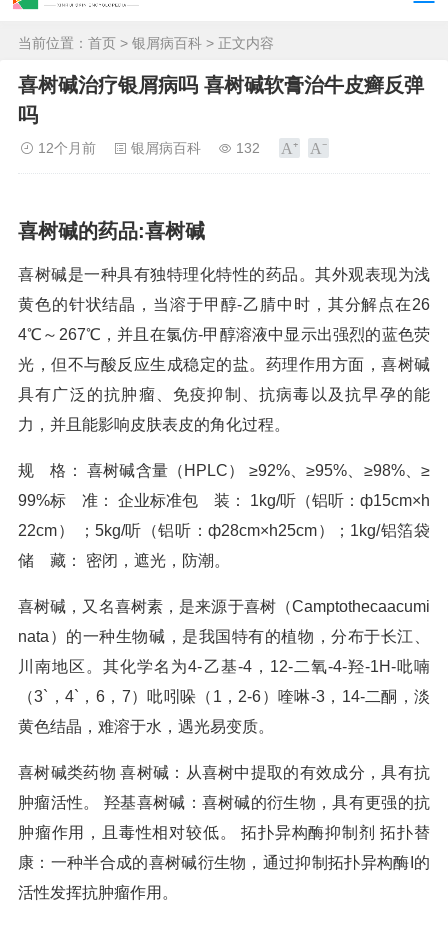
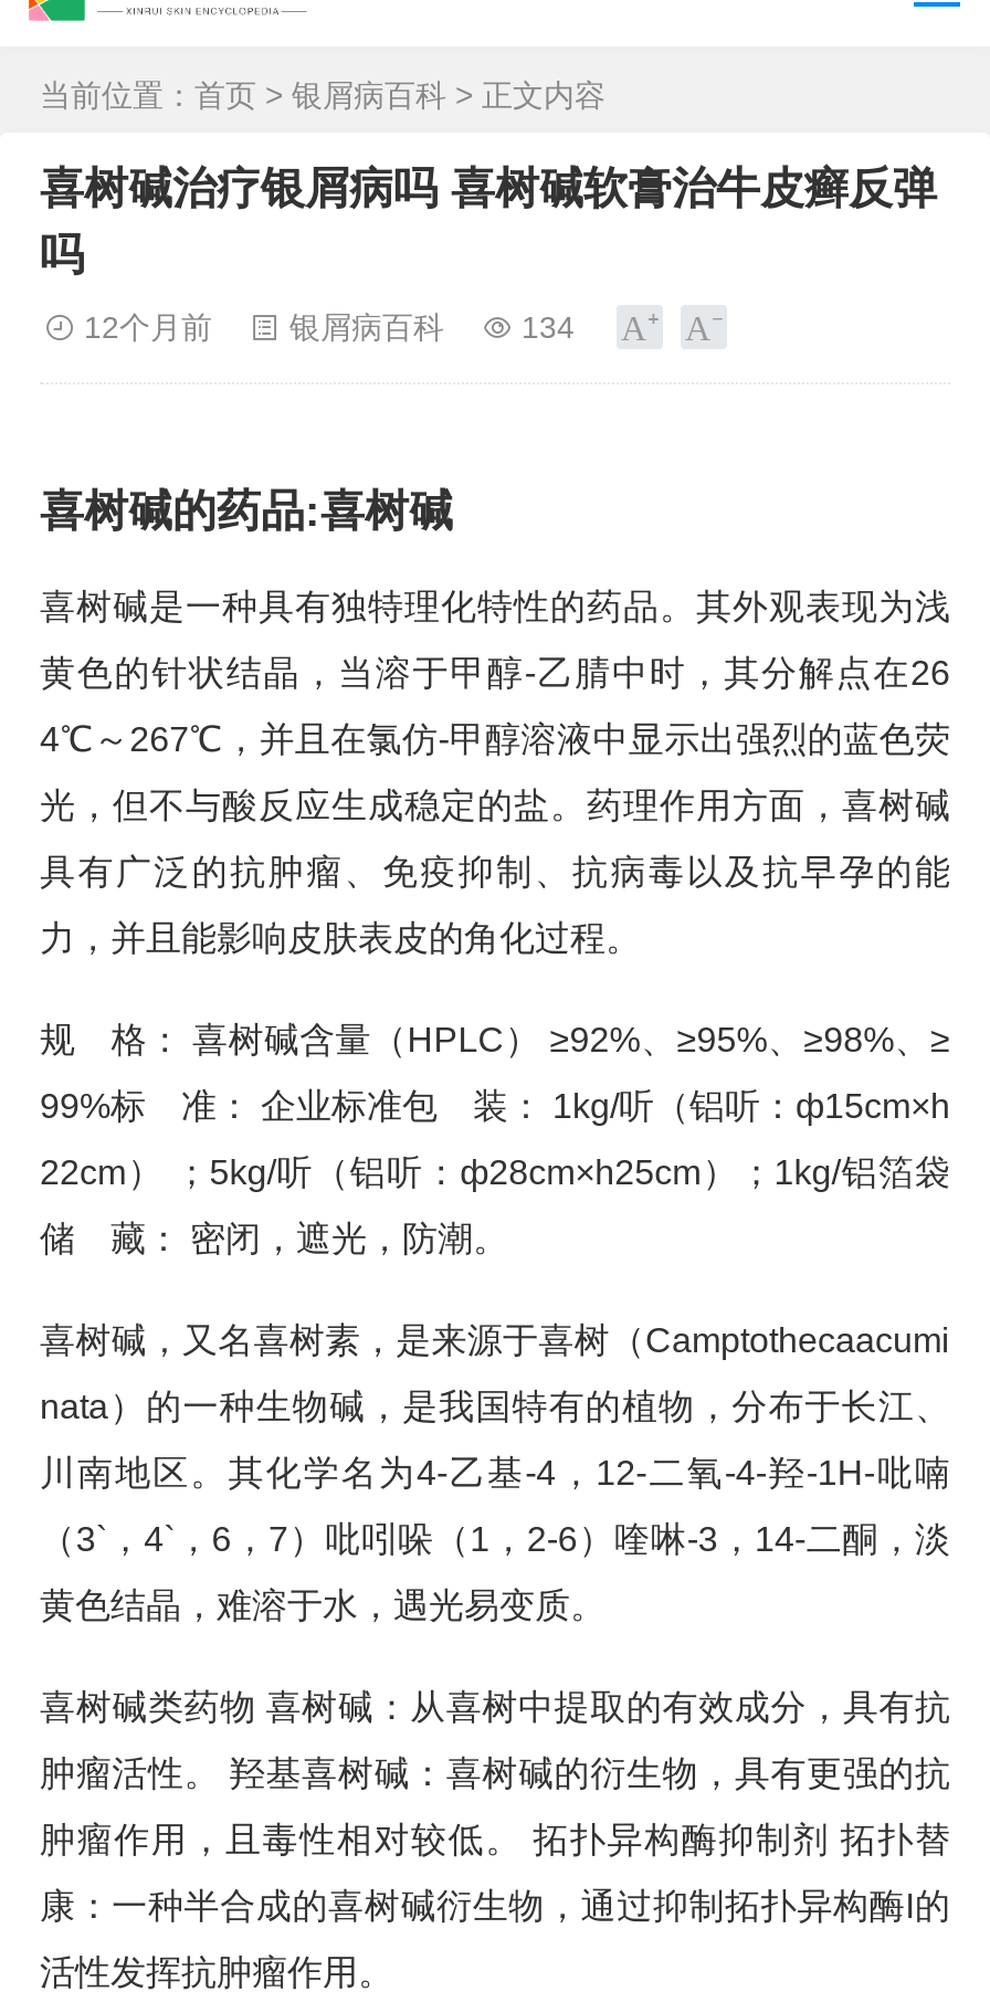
- 132
+ 134
